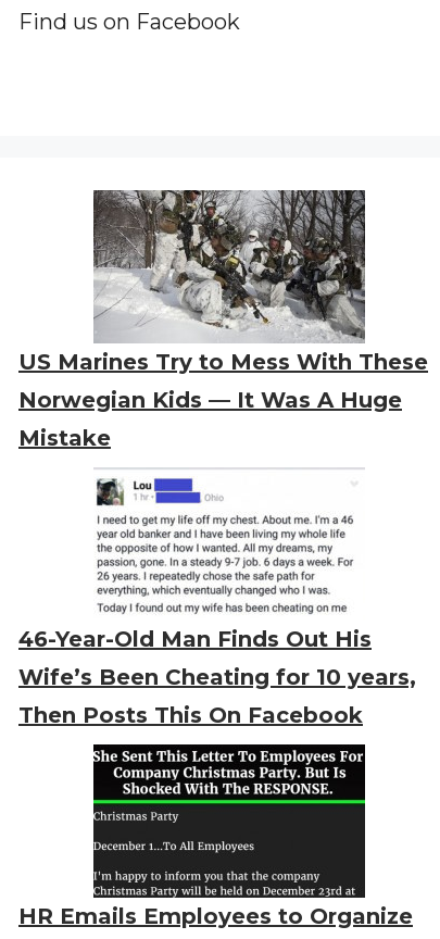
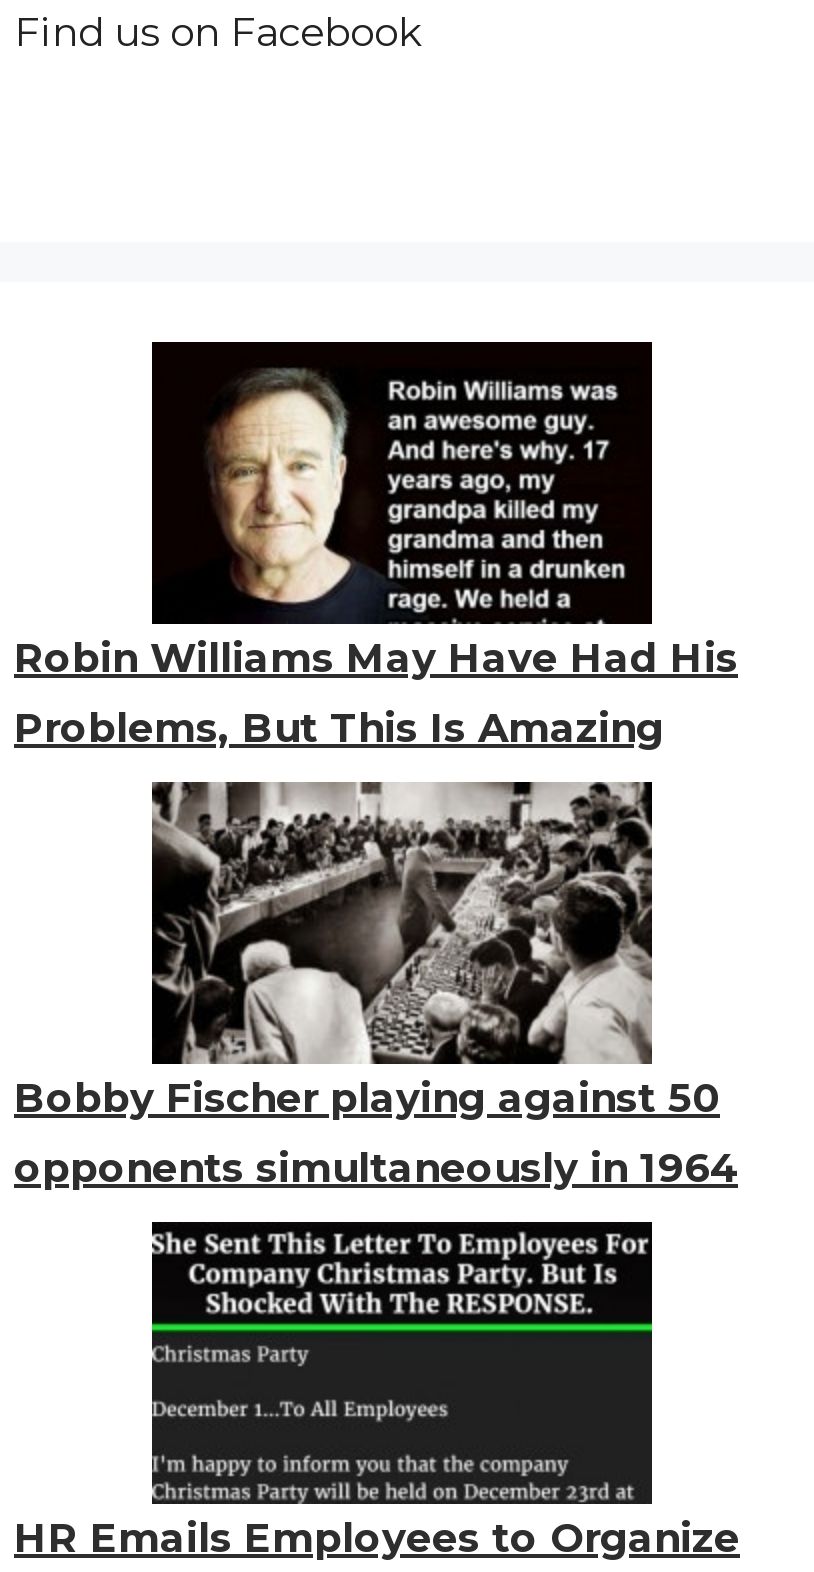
- [image]
+ [image]

- US Marines Try to Mess With These
- Norwegian Kids — It Was A Huge
- Mistake
+ Robin Williams May Have Had His
+ Problems, But This Is Amazing

- [image]
+ [image]

- 46-Year-Old Man Finds Out His
- Wife’s Been Cheating for 10 years,
- Then Posts This On Facebook
+ Bobby Fischer playing against 50
+ opponents simultaneously in 1964
